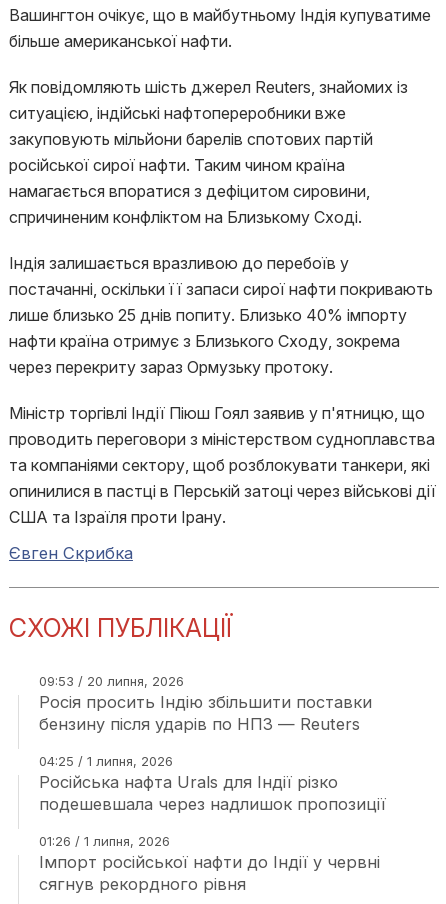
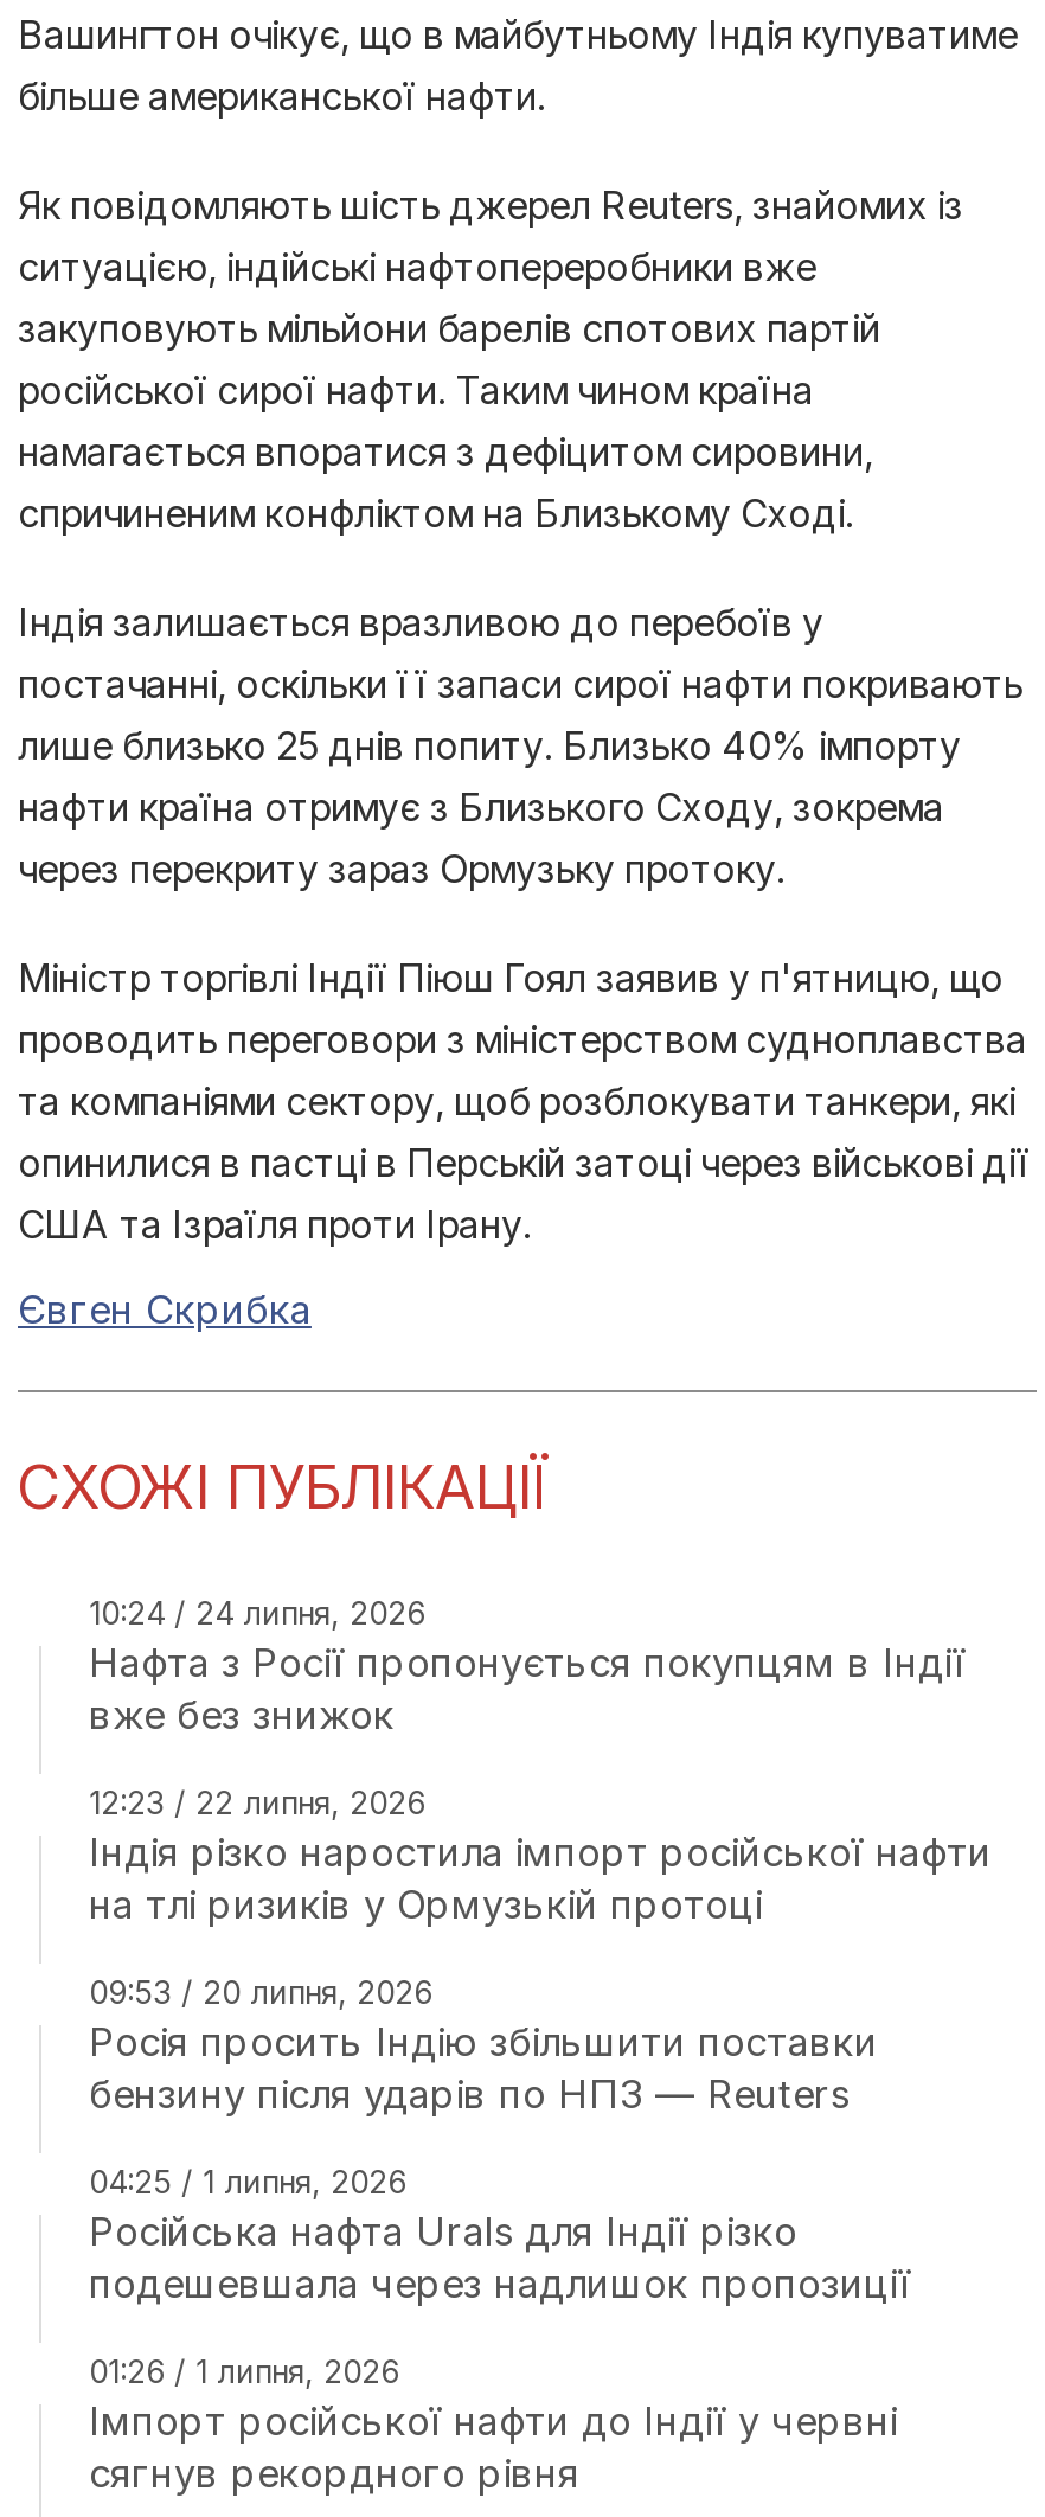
+ 10:24 / 24 липня, 2026
+ Нафта з Росії пропонується покупцям в Індії
+ вже без знижок
+ 12:23 / 22 липня, 2026
+ Індія різко наростила імпорт російської нафти
+ на тлі ризиків у Ормузькій протоці
